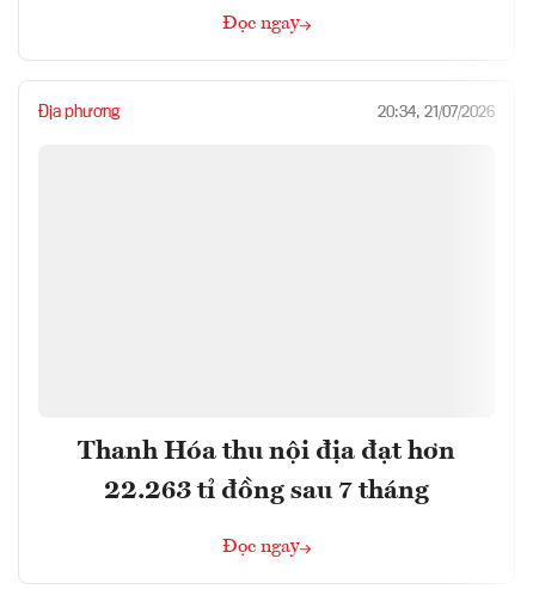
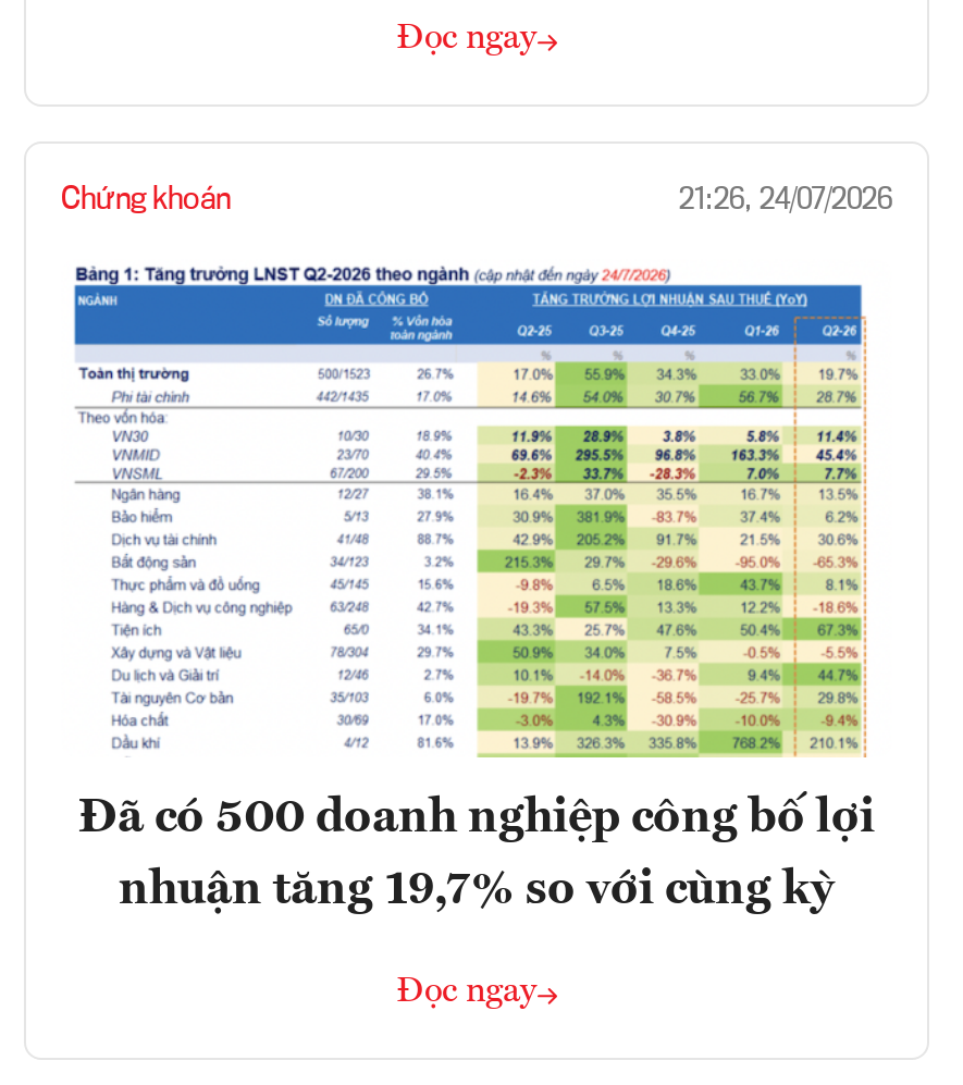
+ [image]

- Địa phương
- 20:34, 21/07/2026
+ Chứng khoán
+ 21:26, 24/07/2026

- Thanh Hóa thu nội địa đạt hơn
+ Đã có 500 doanh nghiệp công bố lợi

- 22.263 tỉ đồng sau 7 tháng
+ nhuận tăng 19,7% so với cùng kỳ
